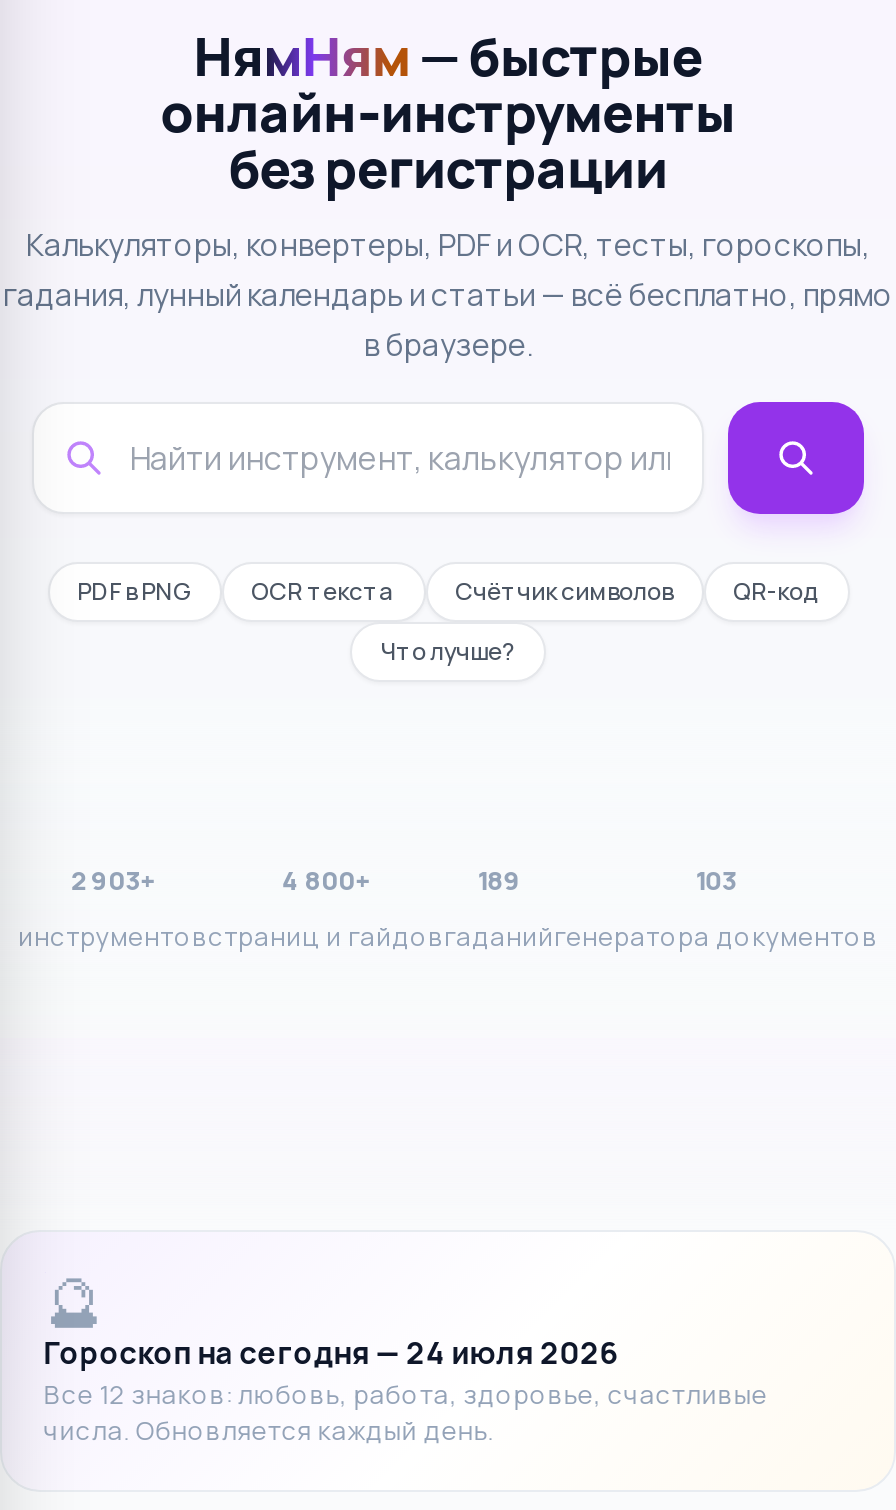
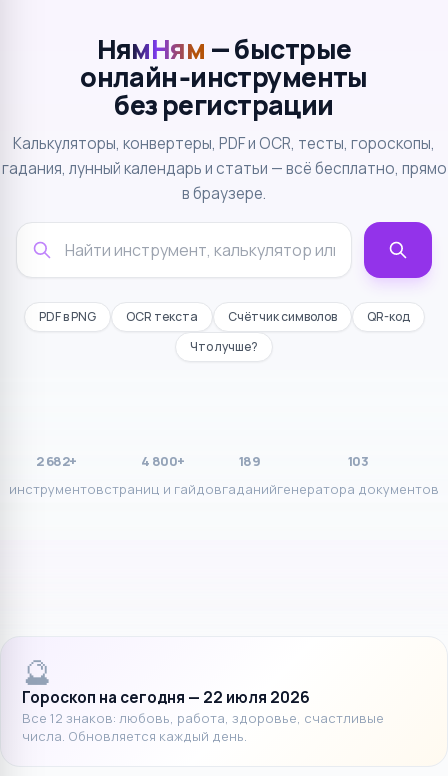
- 2 903+
+ 2 682+

- Гороскоп на сегодня — 24 июля 2026
+ Гороскоп на сегодня — 22 июля 2026
